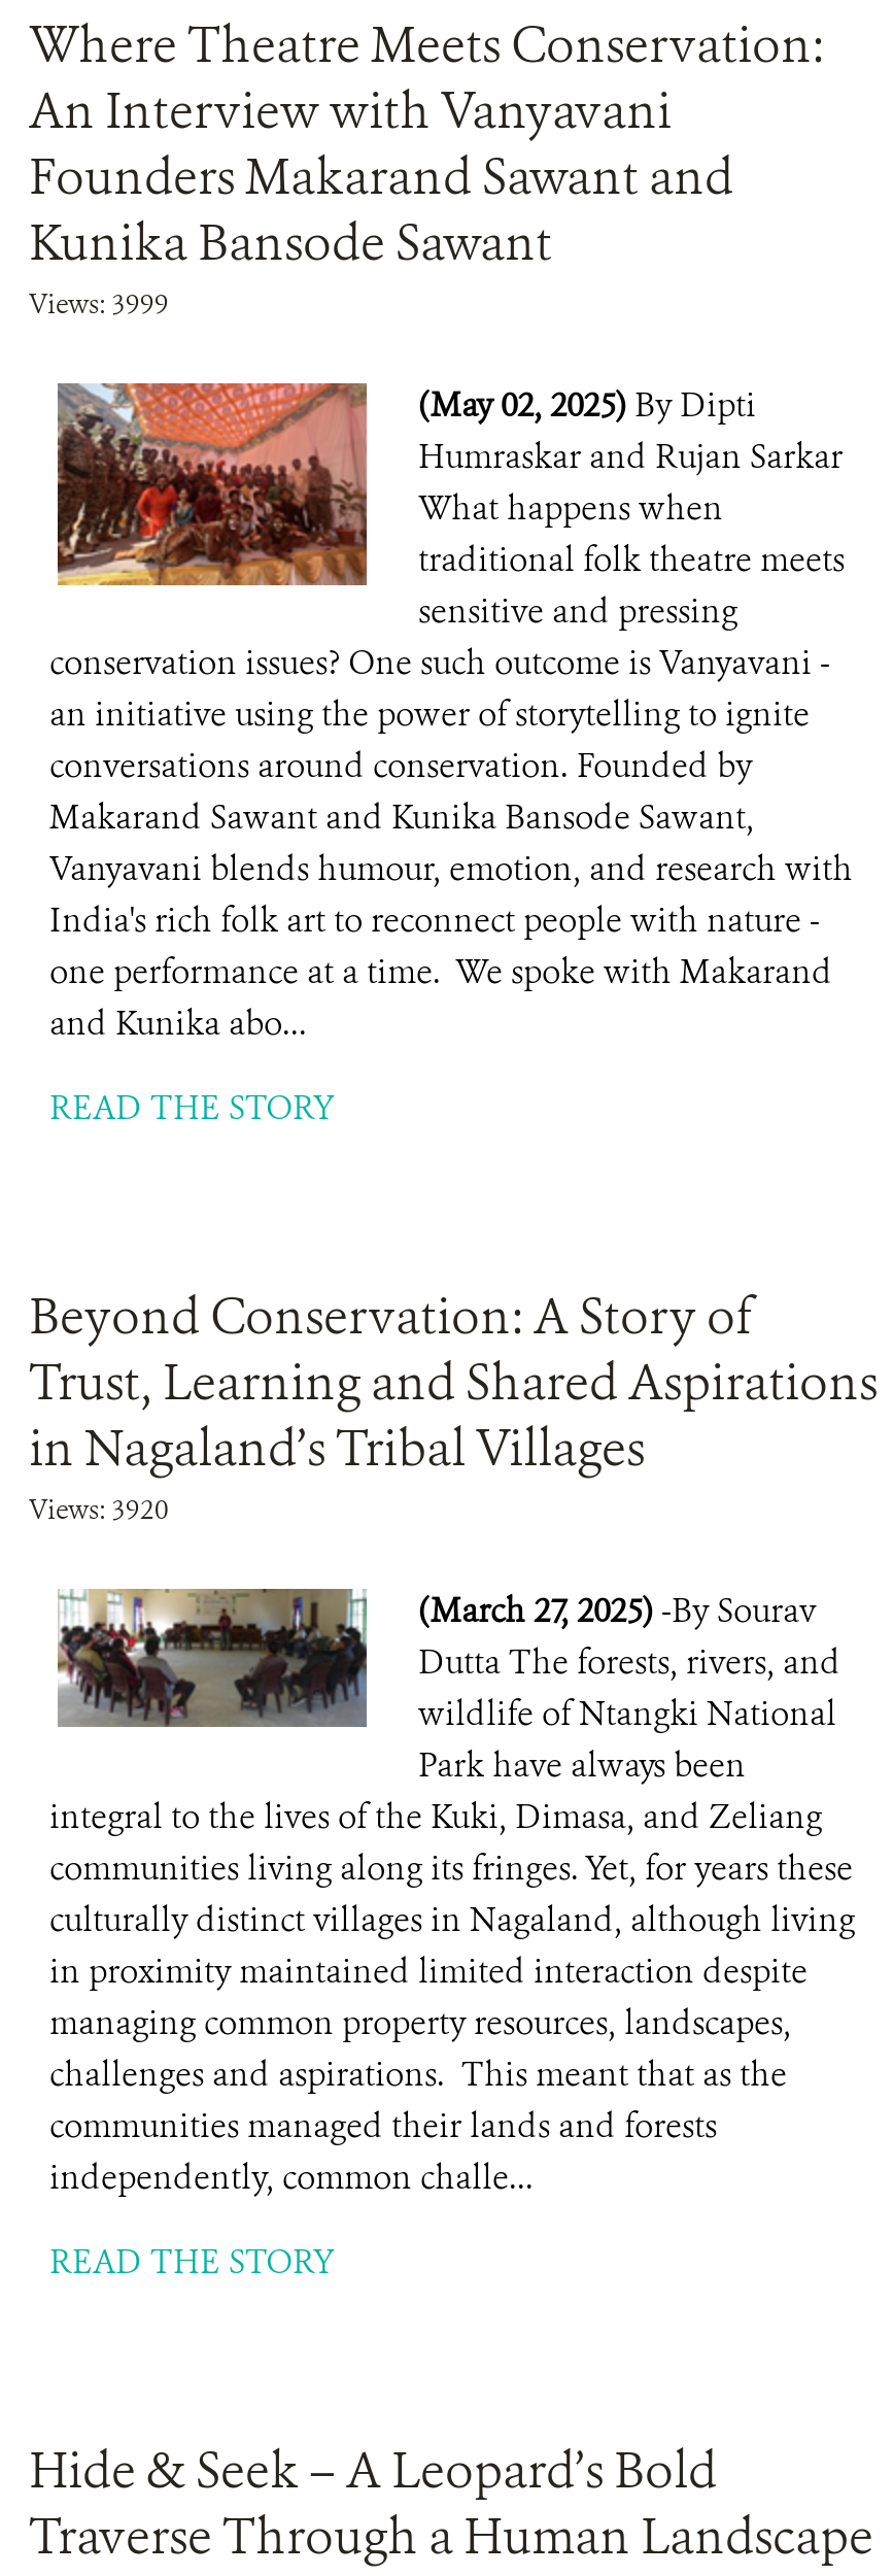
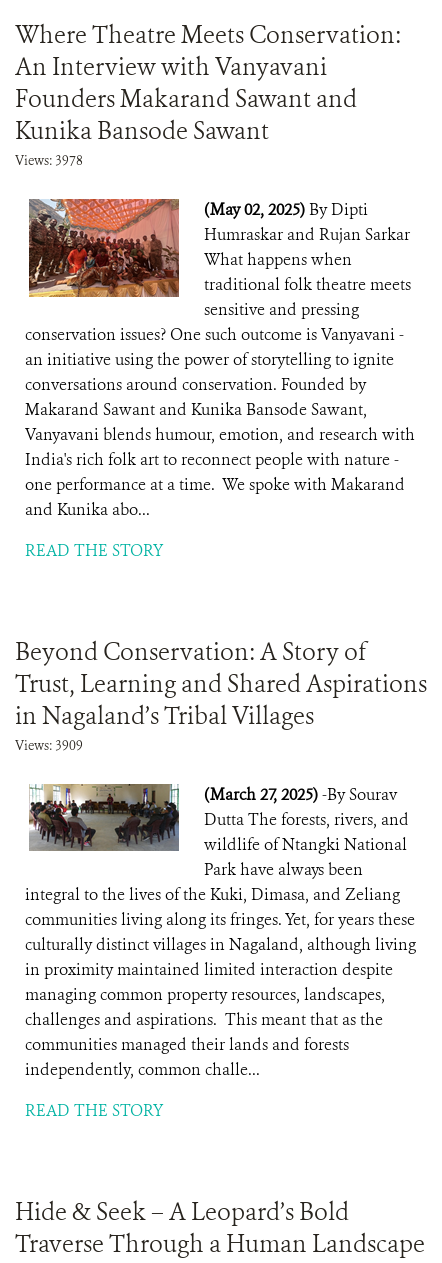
- Views: 3999
+ Views: 3978

- Views: 3920
+ Views: 3909
